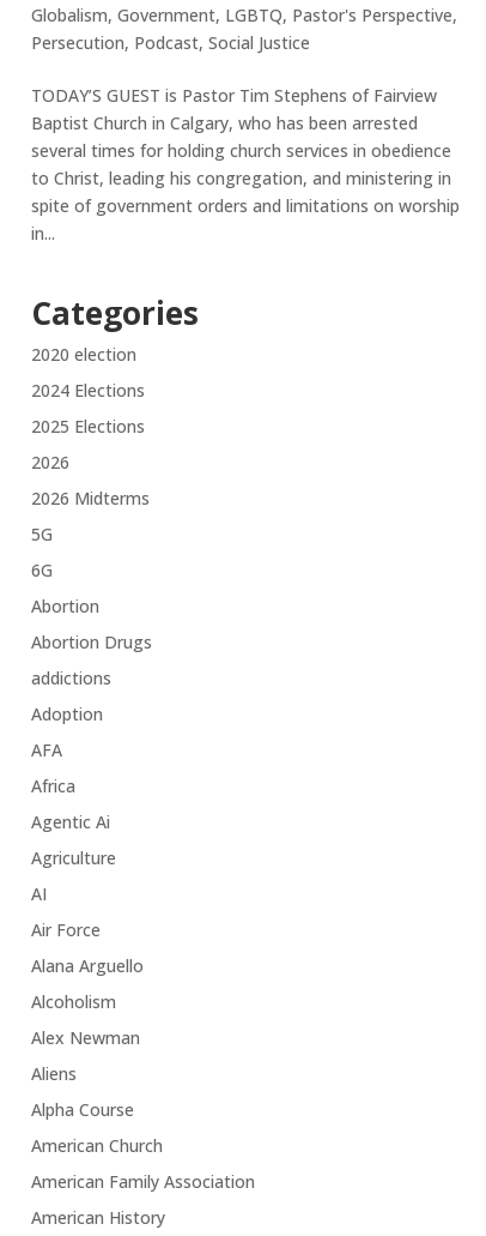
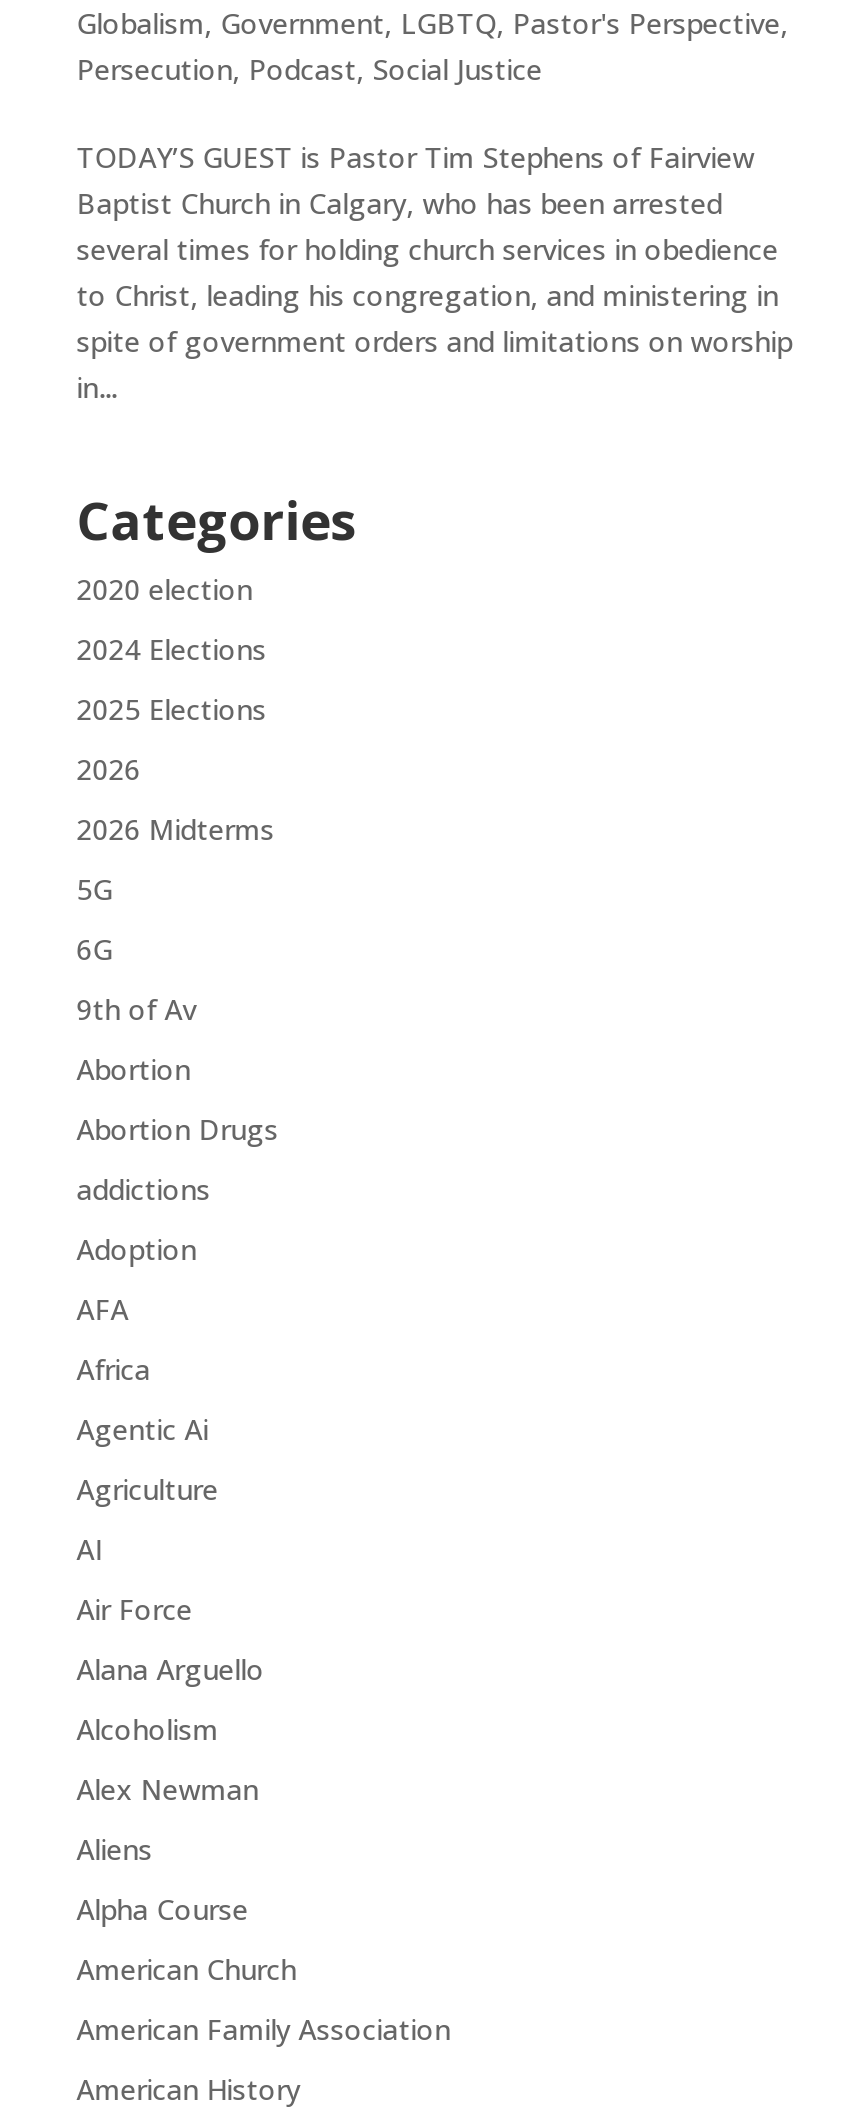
+ 9th of Av
